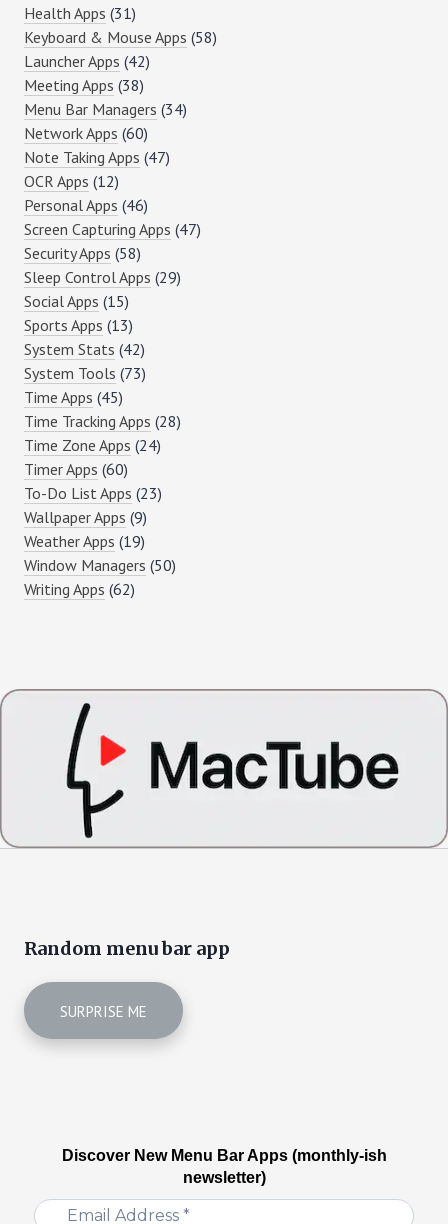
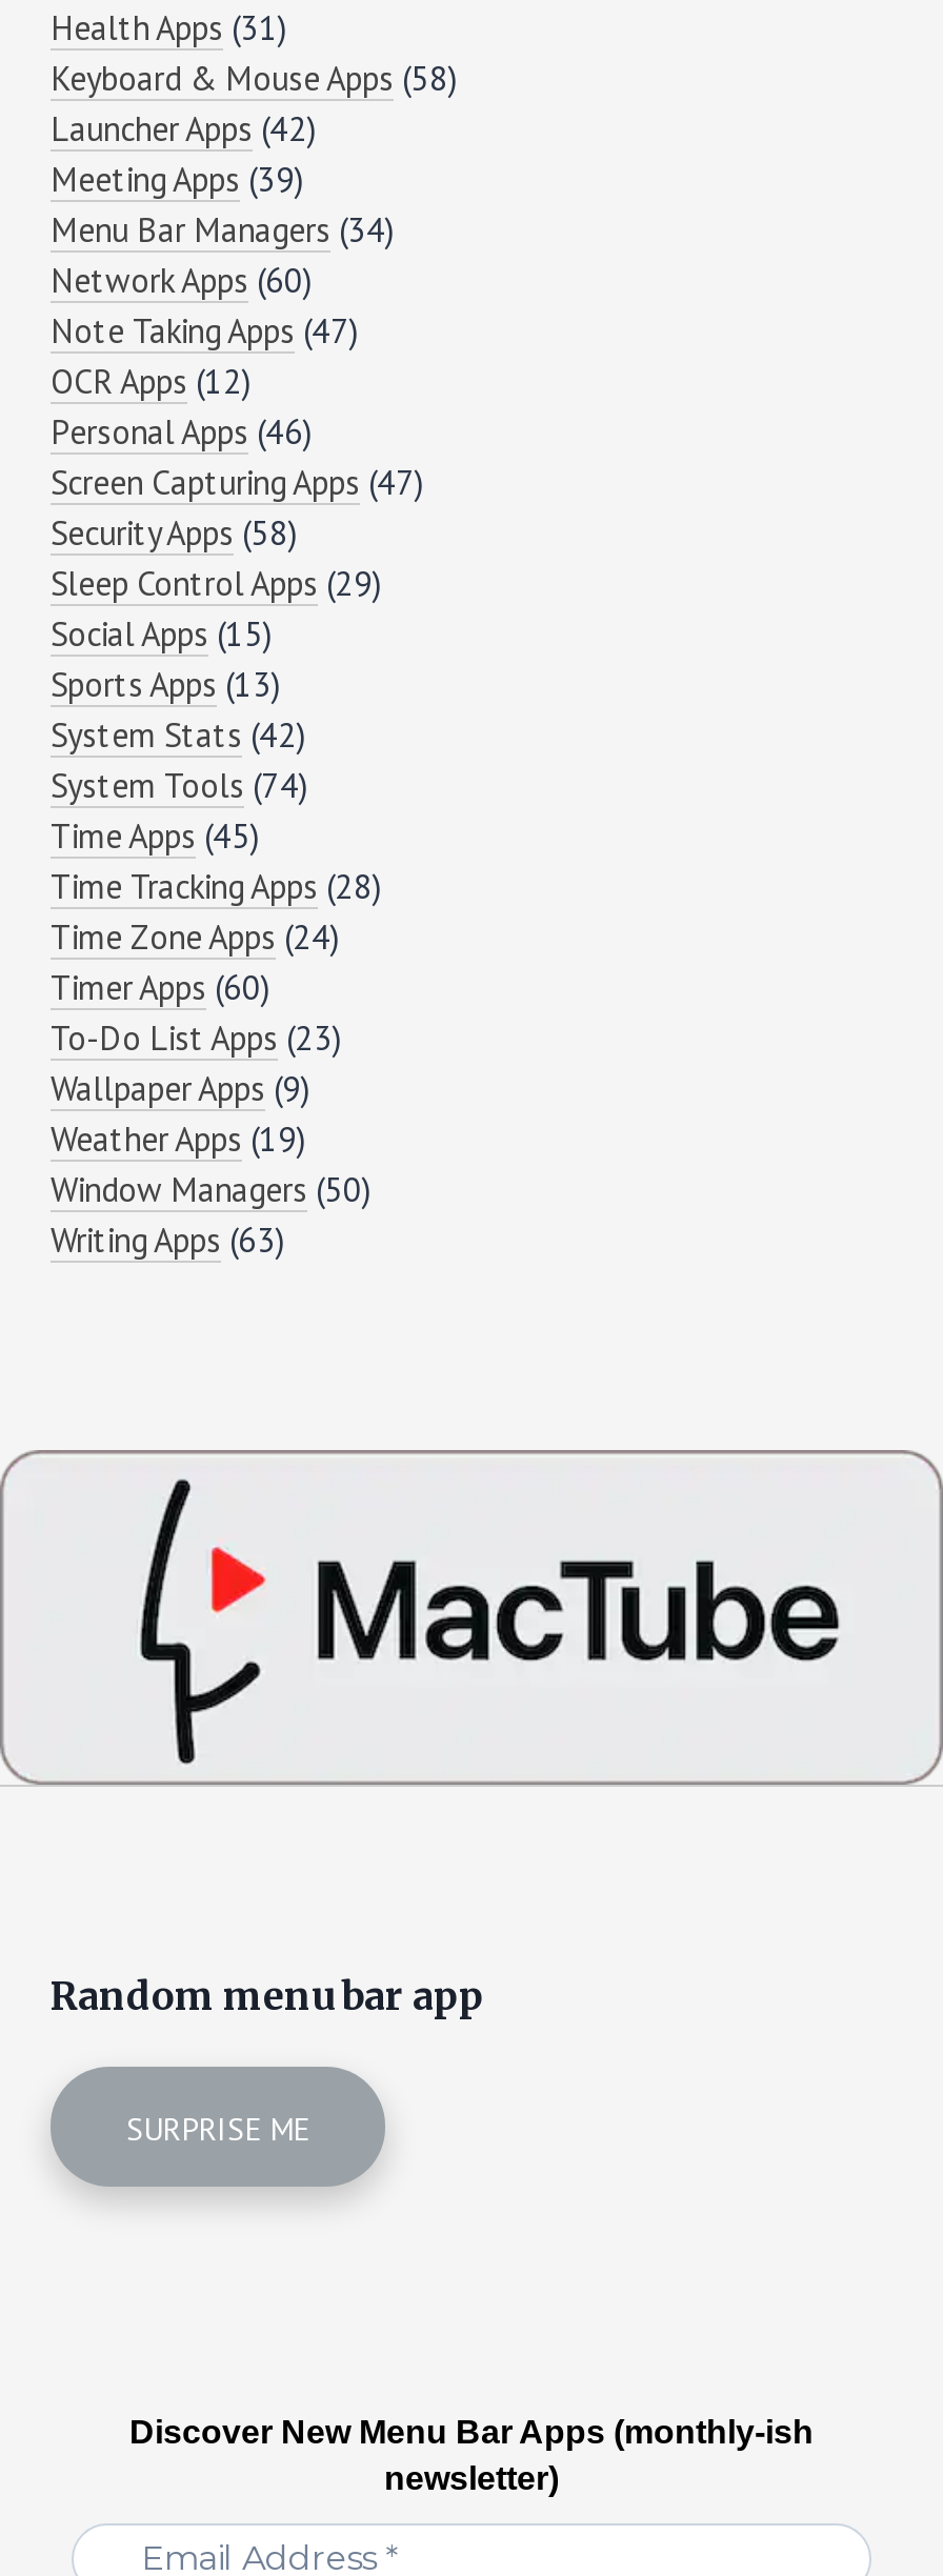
- Meeting Apps (38)
+ Meeting Apps (39)

- System Tools (73)
+ System Tools (74)

- Writing Apps (62)
+ Writing Apps (63)
